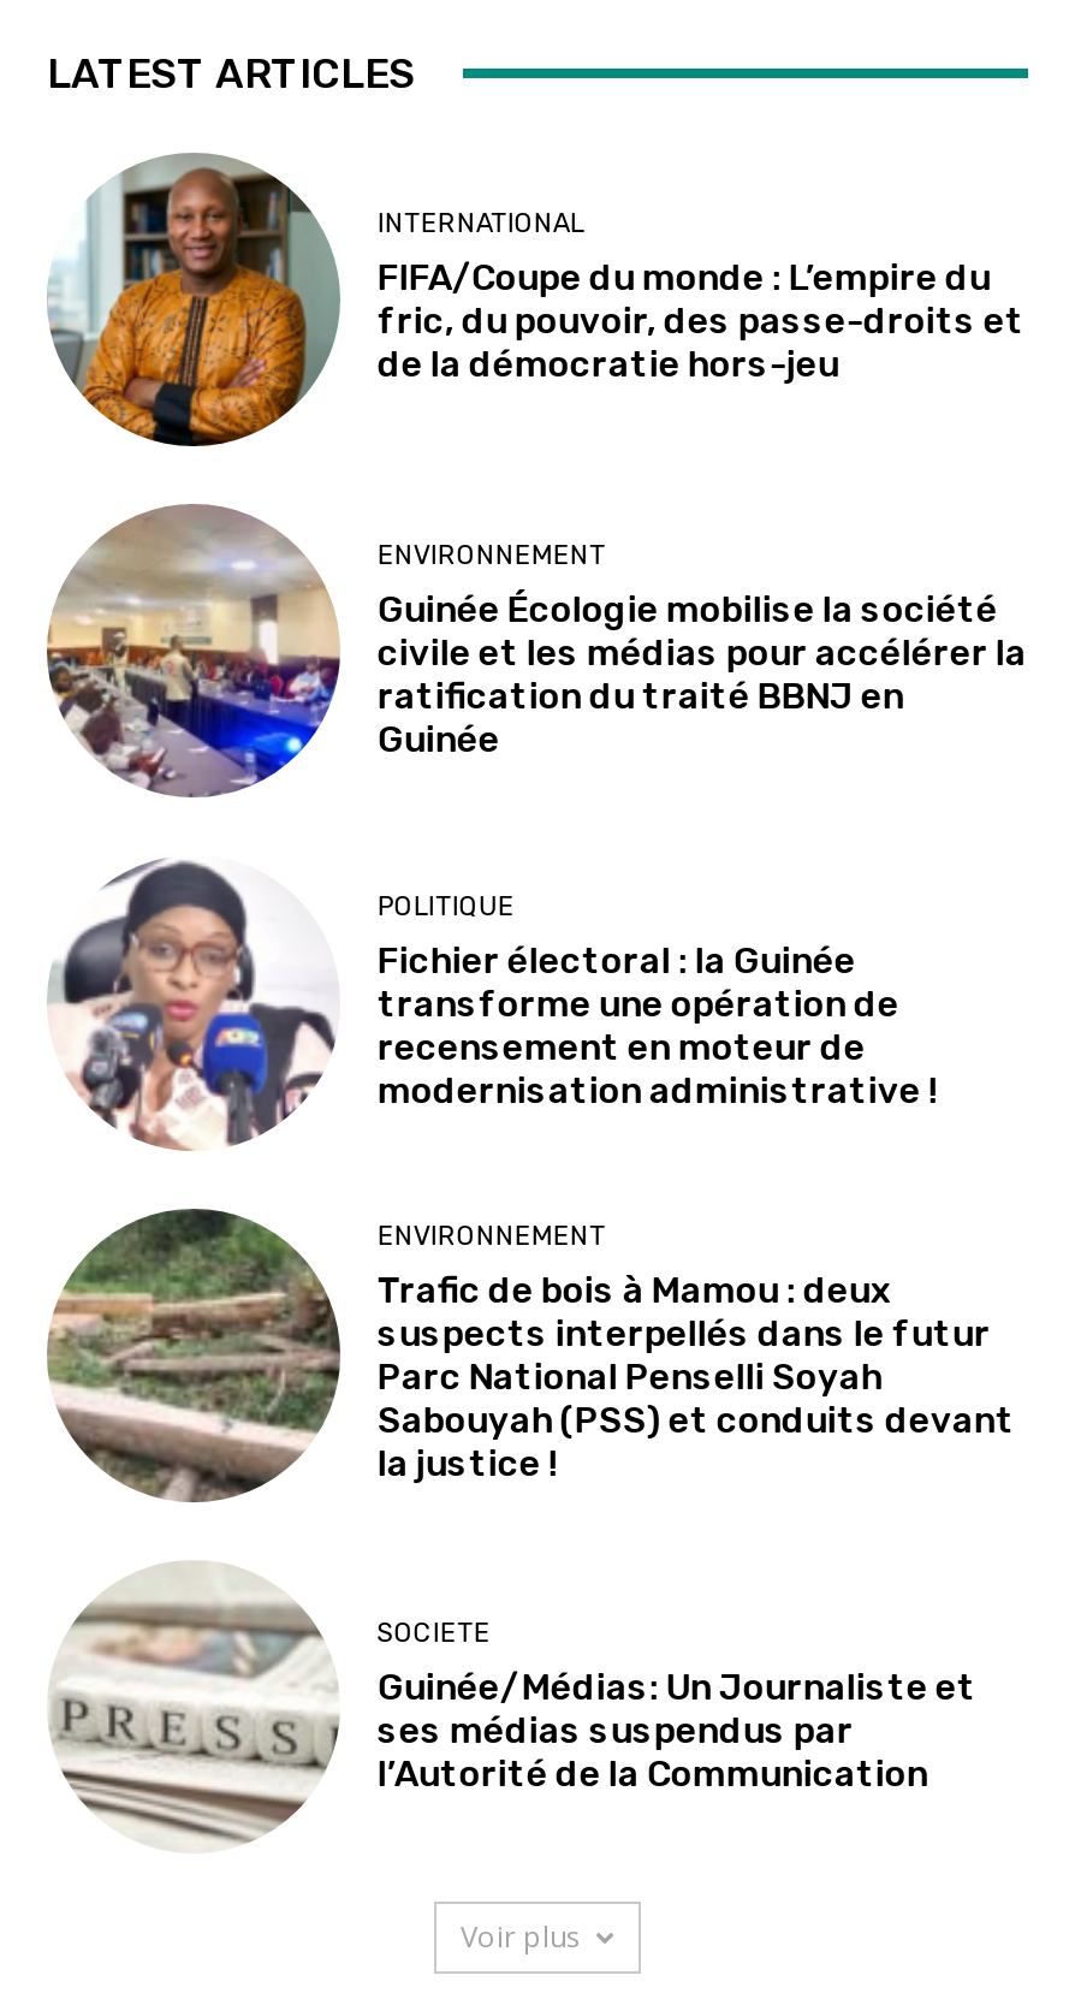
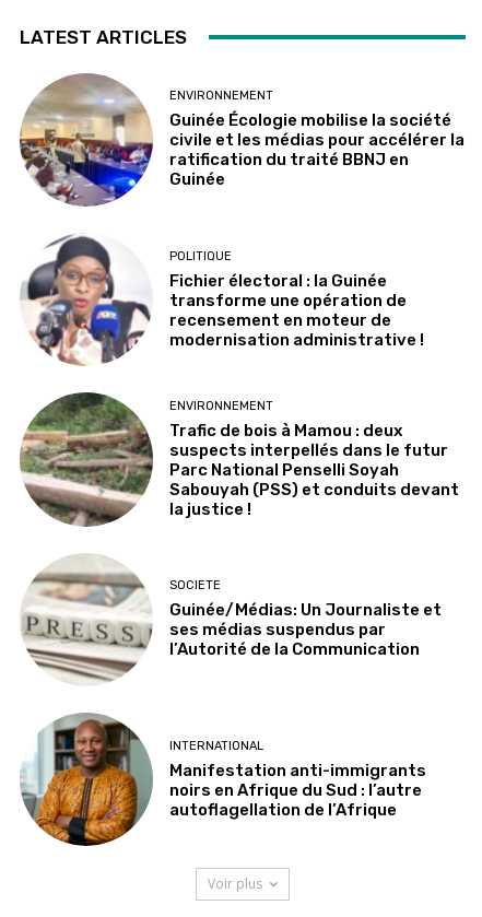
moved down: [image] | INTERNATIONAL

- FIFA/Coupe du monde : L’empire du
- fric, du pouvoir, des passe-droits et
- de la démocratie hors-jeu

moved up: [image] | ENVIRONNEMENT | Guinée Écologie mobilise la société | ... | ses médias suspendus par | l’Autorité de la Communication

+ Manifestation anti-immigrants
+ noirs en Afrique du Sud : l’autre
+ autoflagellation de l’Afrique
